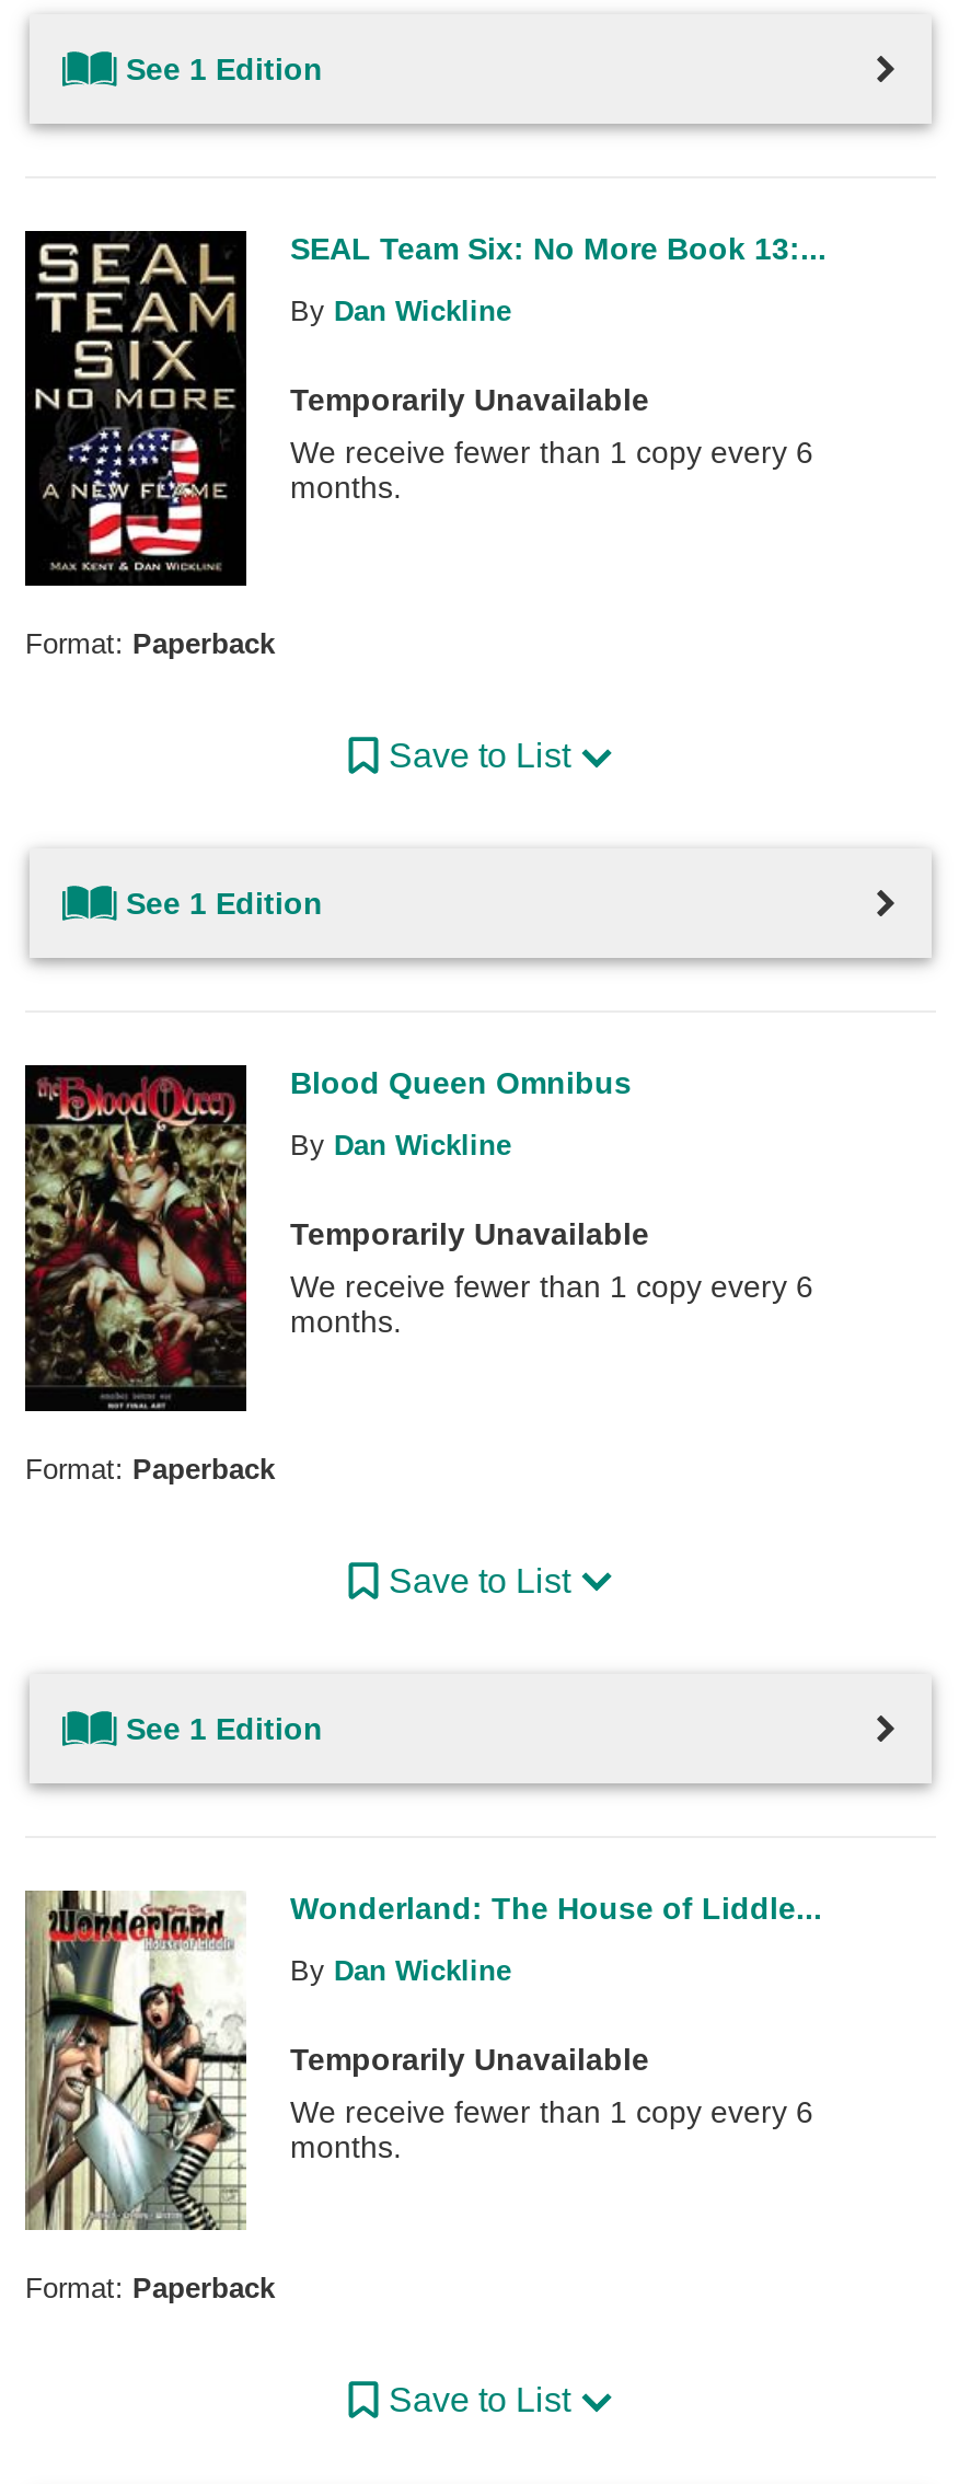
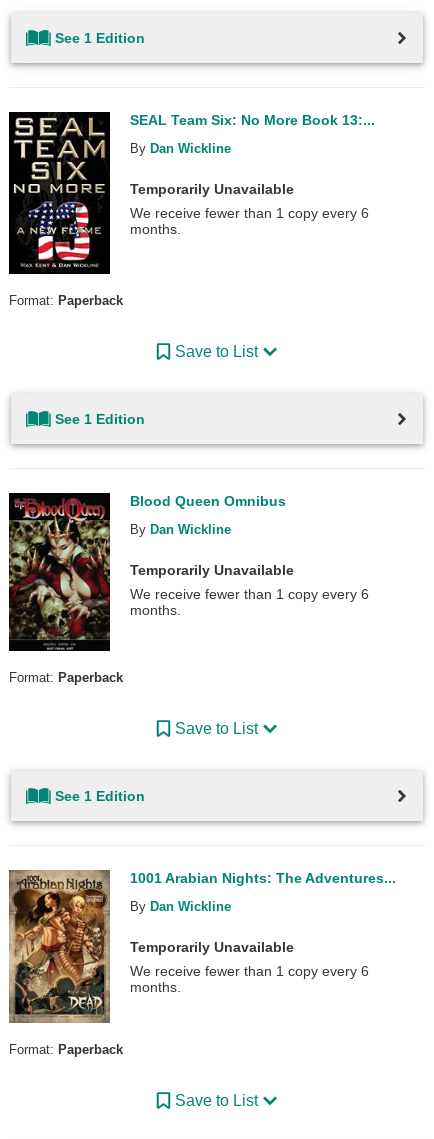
- [image]
- Wonderland: The House of Liddle...
+ [image]
+ 1001 Arabian Nights: The Adventures...
